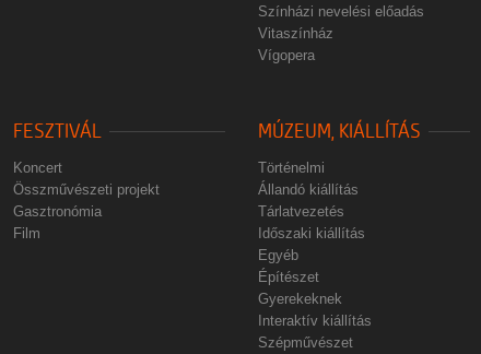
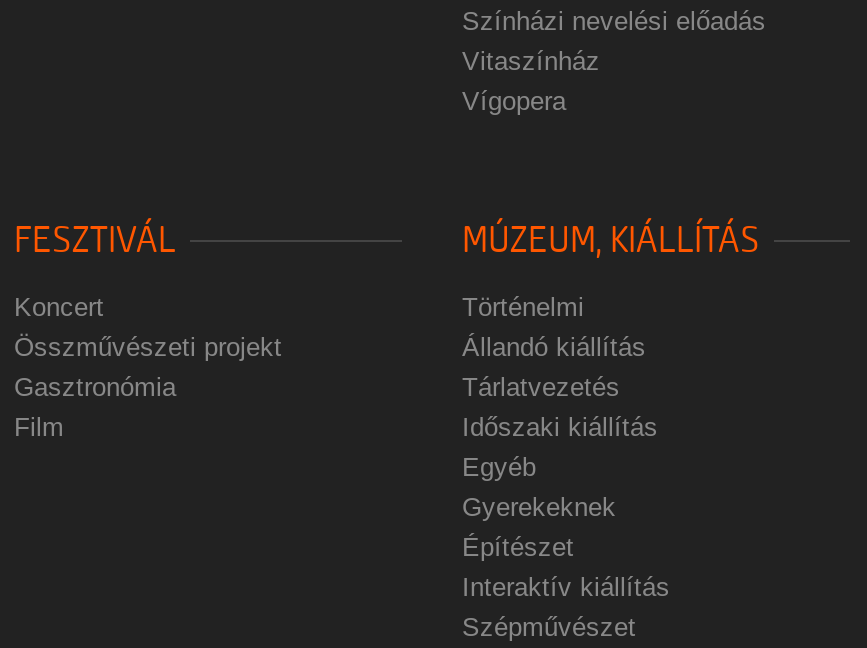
moved down: Építészet

moved up: Gyerekeknek
